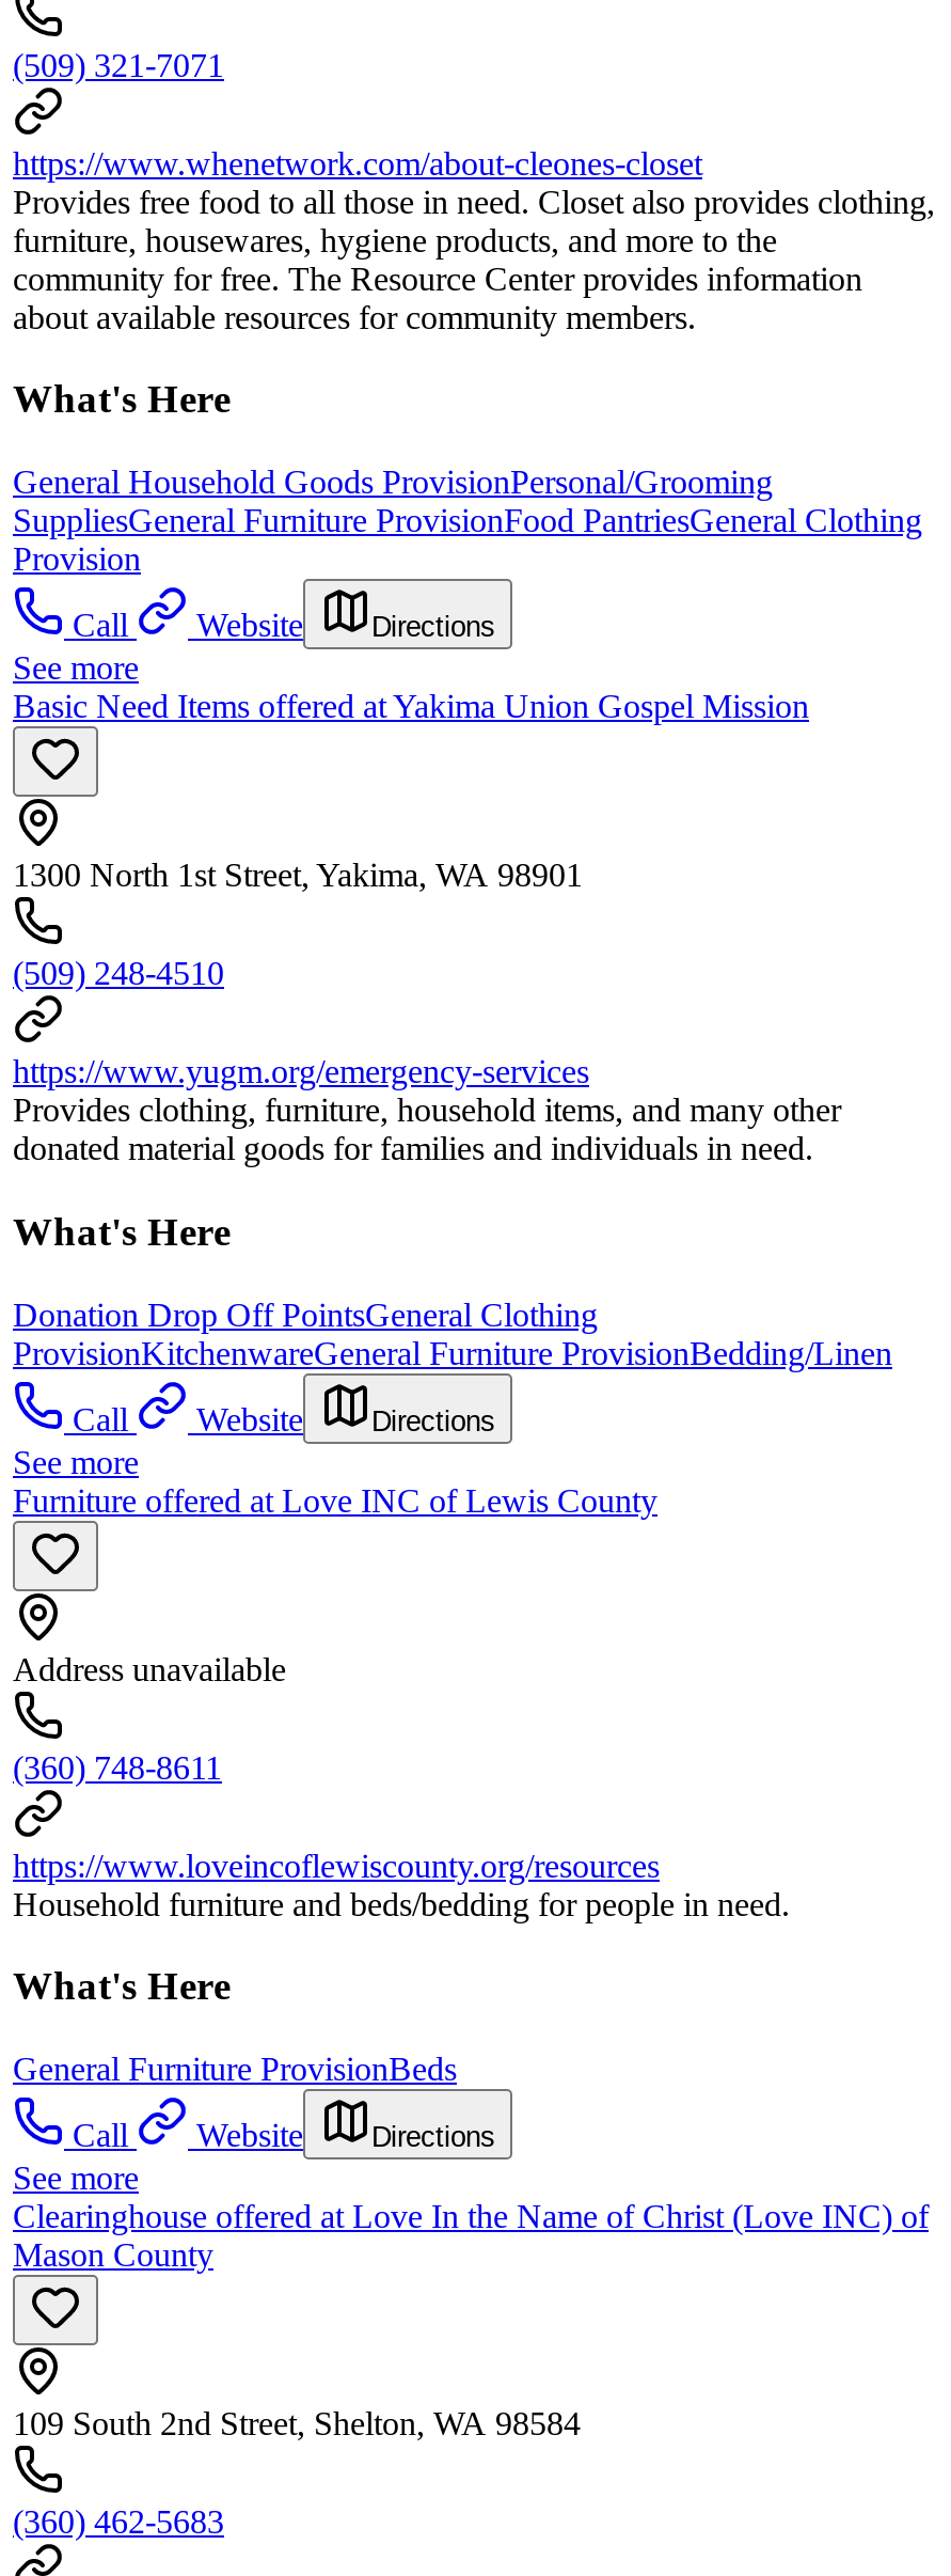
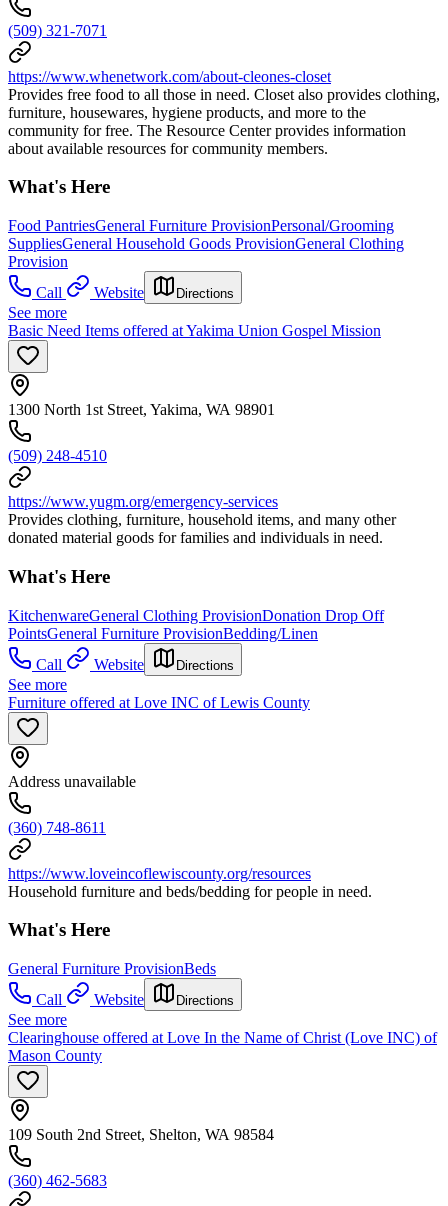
- General Household Goods ProvisionPersonal/Grooming
- SuppliesGeneral Furniture ProvisionFood PantriesGeneral Clothing
+ Food PantriesGeneral Furniture ProvisionPersonal/Grooming
+ SuppliesGeneral Household Goods ProvisionGeneral Clothing

- Donation Drop Off PointsGeneral Clothing
- ProvisionKitchenwareGeneral Furniture ProvisionBedding/Linen
+ KitchenwareGeneral Clothing ProvisionDonation Drop Off
+ PointsGeneral Furniture ProvisionBedding/Linen
